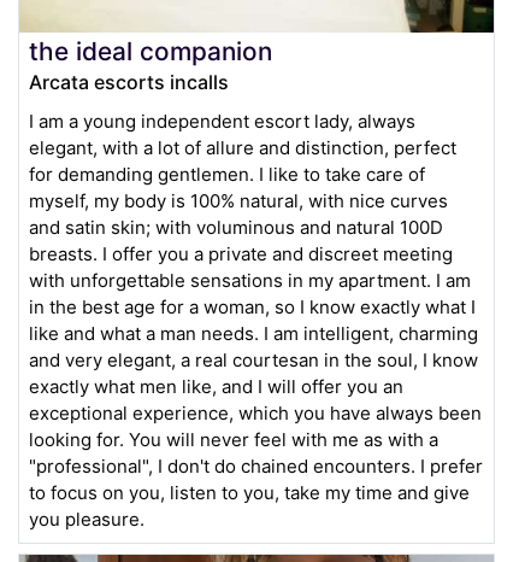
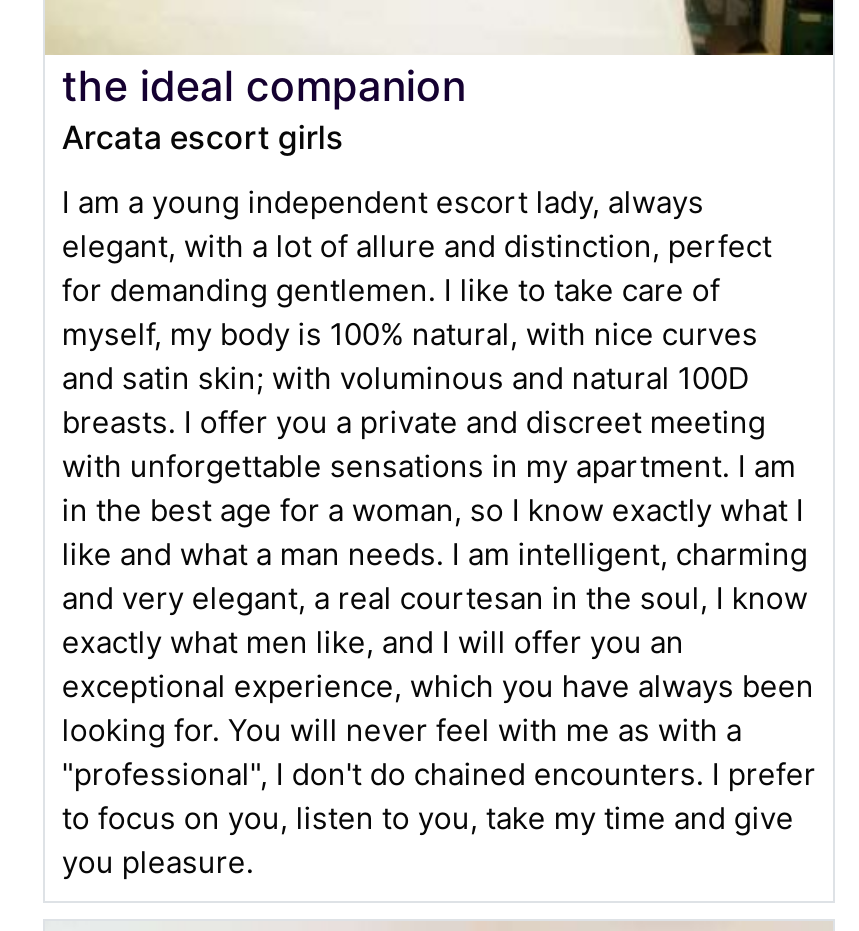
- Arcata escorts incalls
+ Arcata escort girls
